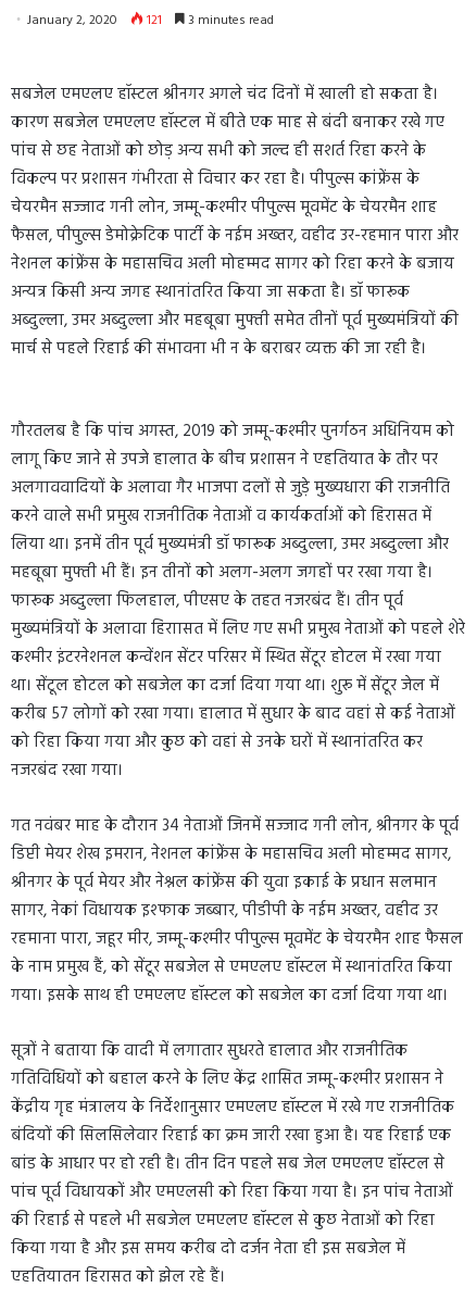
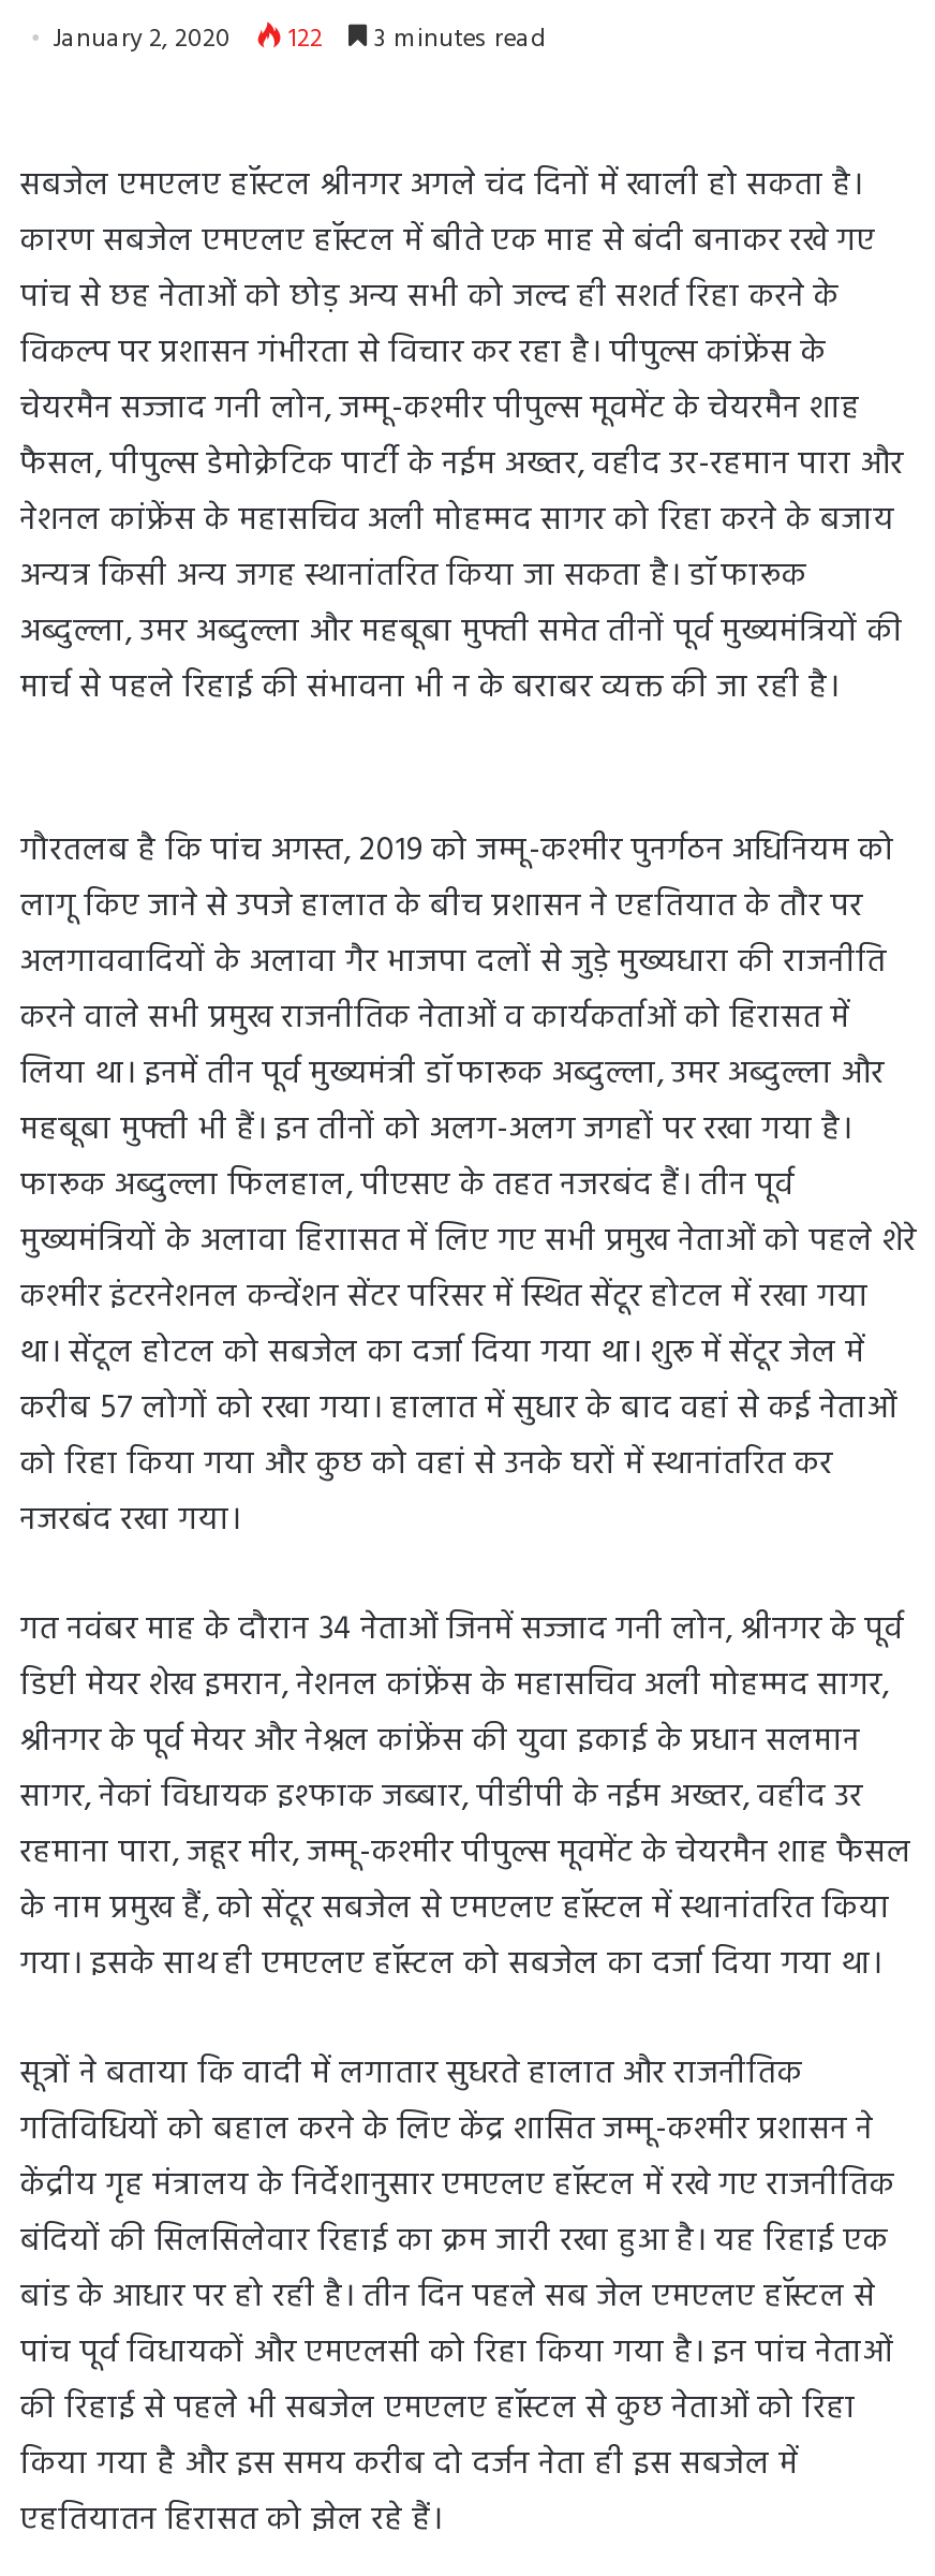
- January 2, 2020 121 3 minutes read
+ January 2, 2020 122 3 minutes read
